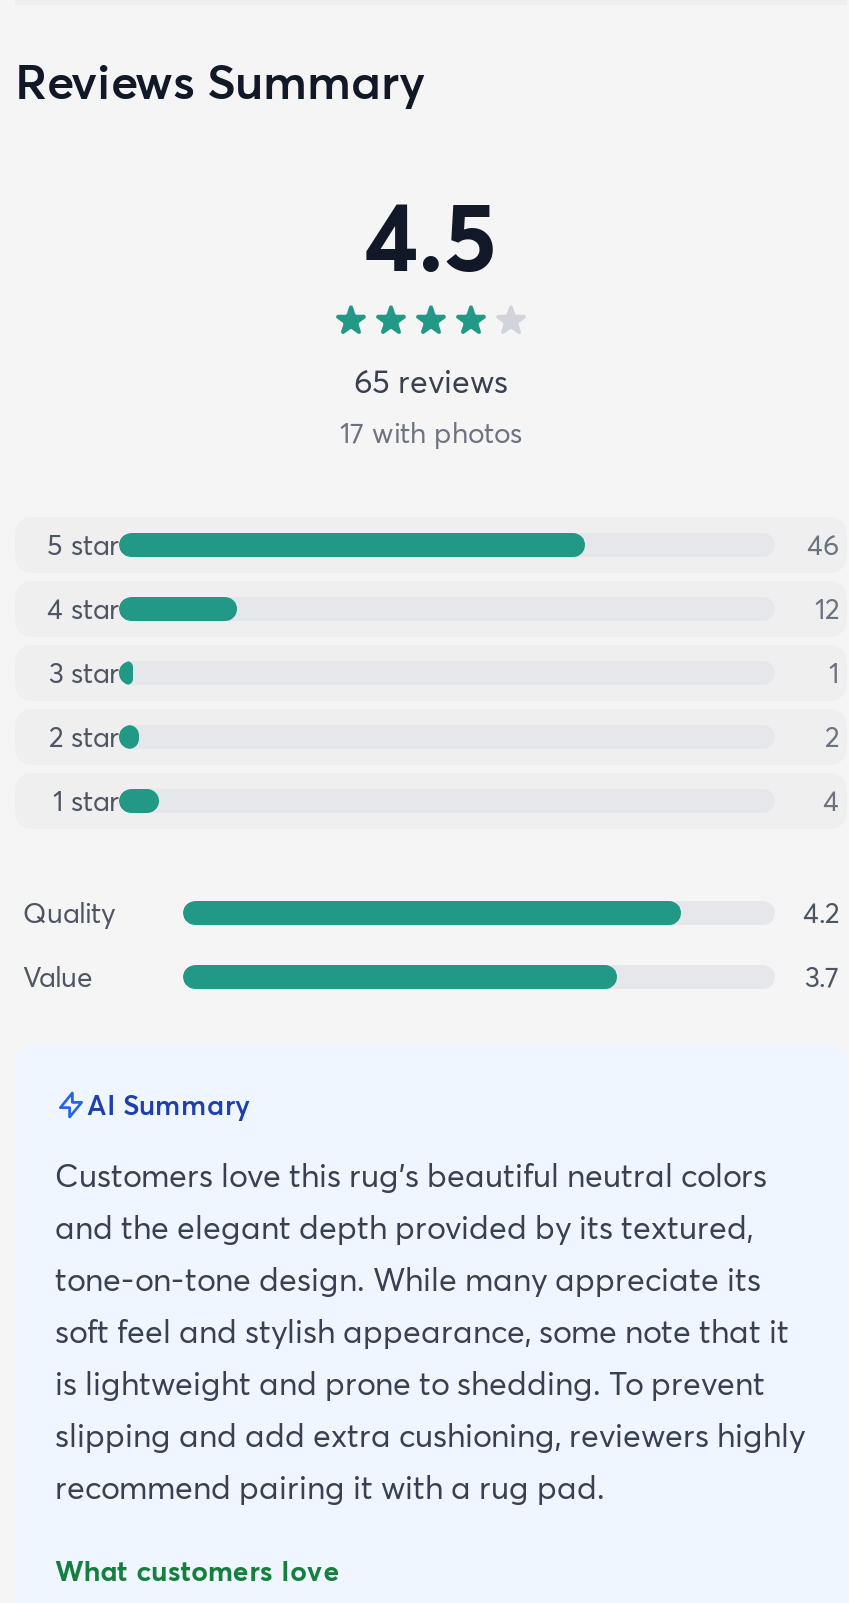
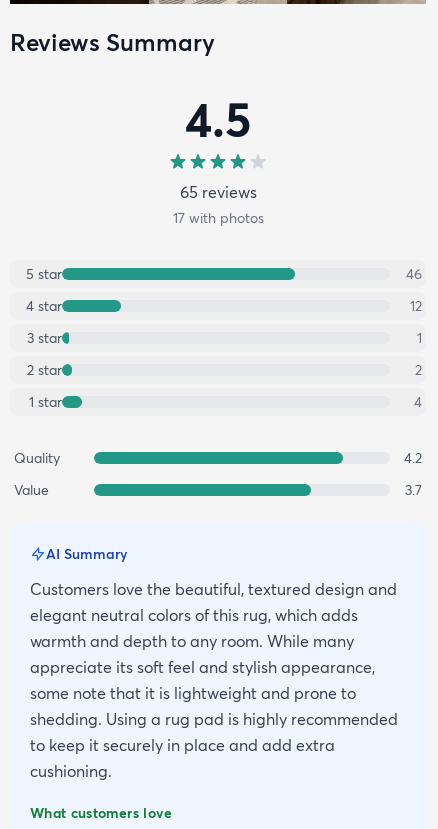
- Customers love this rug's beautiful neutral colors
- and the elegant depth provided by its textured,
- tone-on-tone design. While many appreciate its
- soft feel and stylish appearance, some note that it
- is lightweight and prone to shedding. To prevent
- slipping and add extra cushioning, reviewers highly
- recommend pairing it with a rug pad.
+ Customers love the beautiful, textured design and
+ elegant neutral colors of this rug, which adds
+ warmth and depth to any room. While many
+ appreciate its soft feel and stylish appearance,
+ some note that it is lightweight and prone to
+ shedding. Using a rug pad is highly recommended
+ to keep it securely in place and add extra
+ cushioning.
